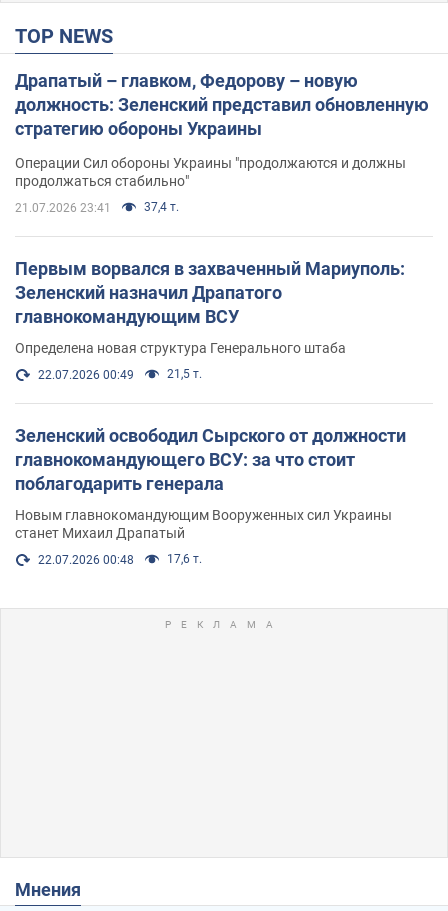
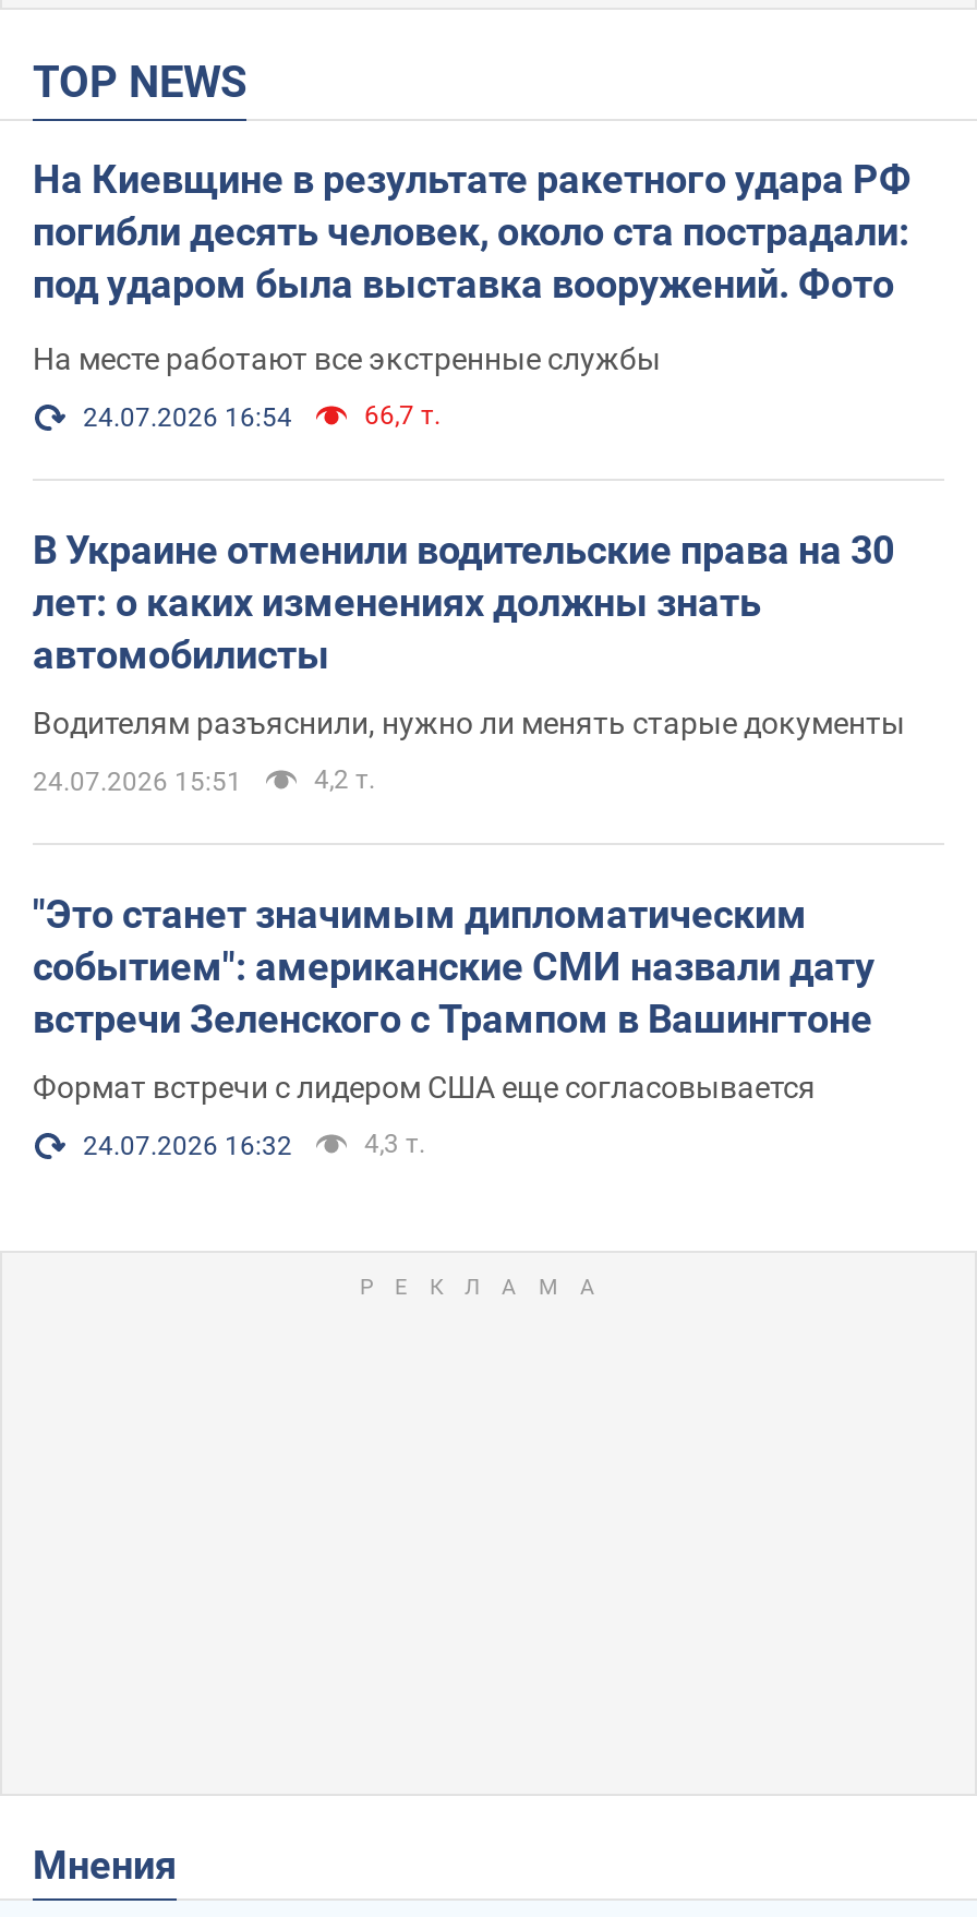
- Драпатый – главком, Федорову – новую
- должность: Зеленский представил обновленную
- стратегию обороны Украины
+ На Киевщине в результате ракетного удара РФ
+ погибли десять человек, около ста пострадали:
+ под ударом была выставка вооружений. Фото

- Операции Сил обороны Украины "продолжаются и должны
- продолжаться стабильно"
+ На месте работают все экстренные службы

- 21.07.2026 23:41
- 37,4 т.
+ 24.07.2026 16:54
+ 66,7 т.

- Первым ворвался в захваченный Мариуполь:
- Зеленский назначил Драпатого
- главнокомандующим ВСУ
+ В Украине отменили водительские права на 30
+ лет: о каких изменениях должны знать
+ автомобилисты

- Определена новая структура Генерального штаба
+ Водителям разъяснили, нужно ли менять старые документы

- 22.07.2026 00:49
- 21,5 т.
+ 24.07.2026 15:51
+ 4,2 т.

- Зеленский освободил Сырского от должности
- главнокомандующего ВСУ: за что стоит
- поблагодарить генерала
+ "Это станет значимым дипломатическим
+ событием": американские СМИ назвали дату
+ встречи Зеленского с Трампом в Вашингтоне

- Новым главнокомандующим Вооруженных сил Украины
- станет Михаил Драпатый
+ Формат встречи с лидером США еще согласовывается

- 22.07.2026 00:48
- 17,6 т.
+ 24.07.2026 16:32
+ 4,3 т.
